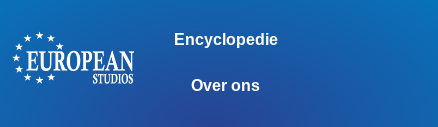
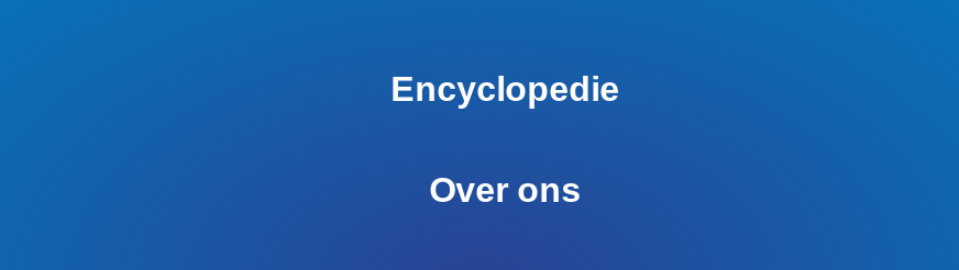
- [image]
